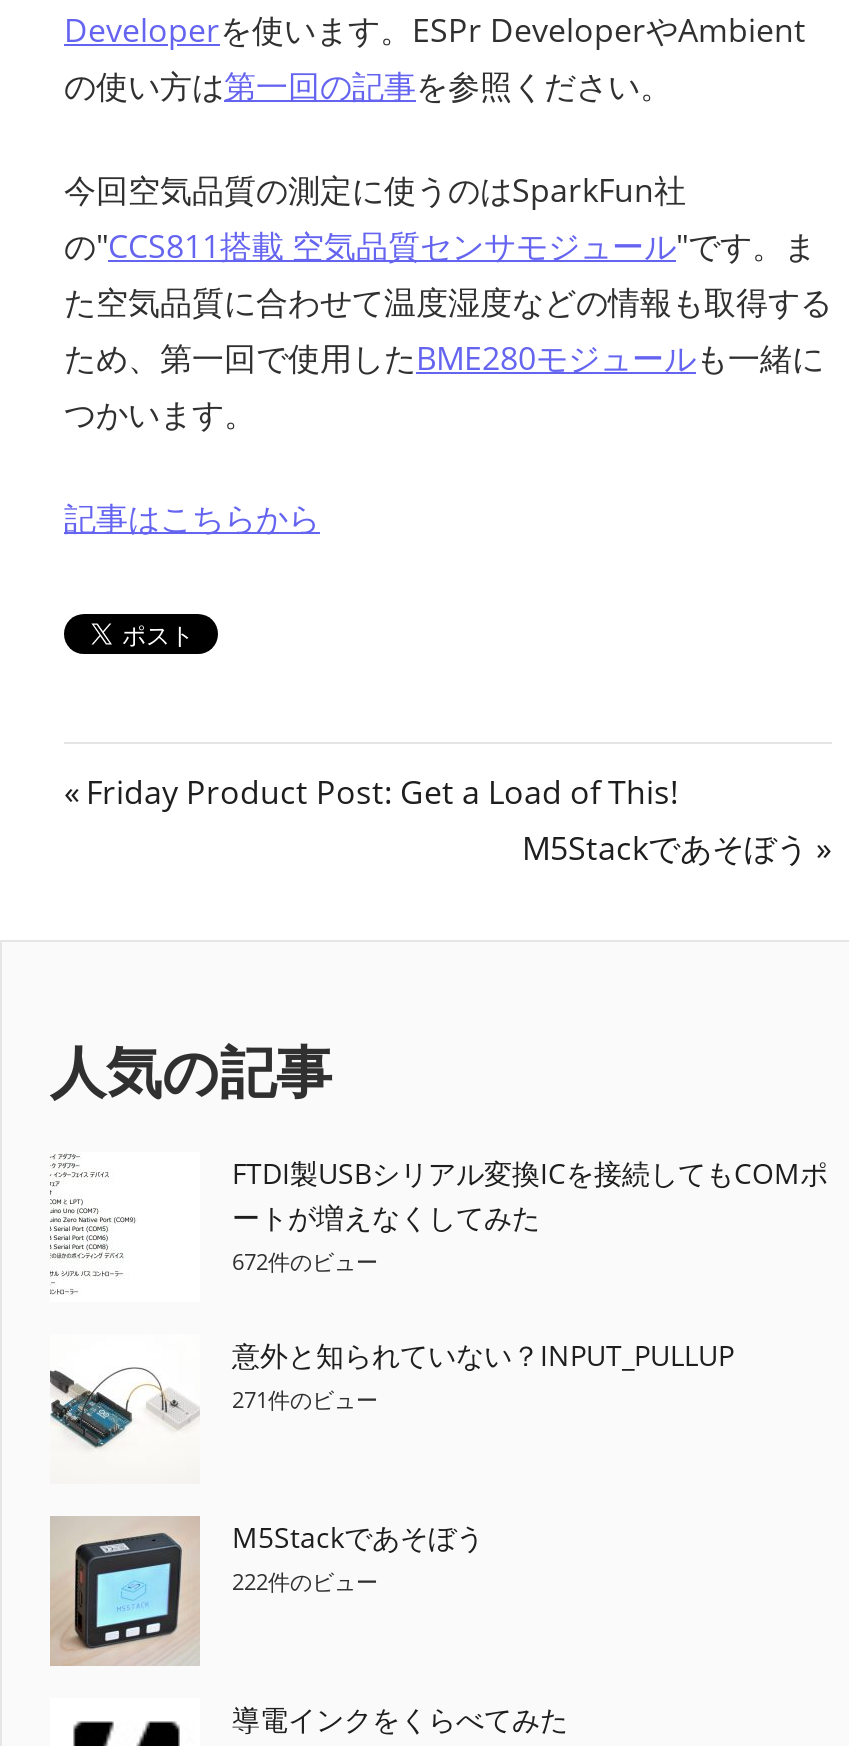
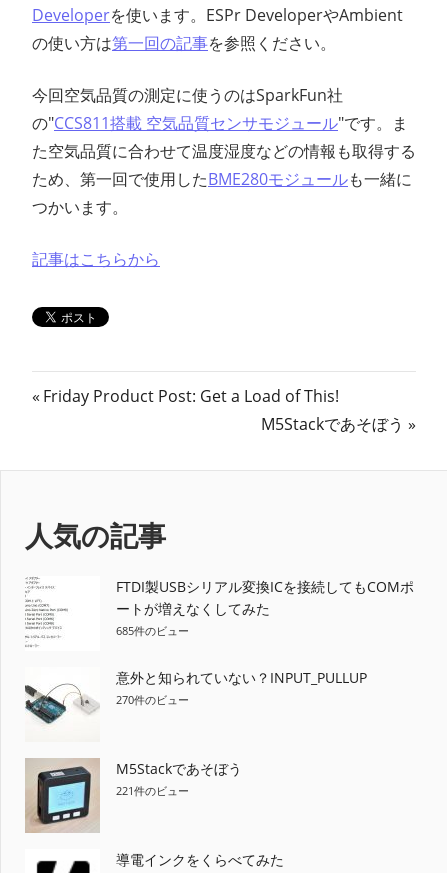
- 672件のビュー
+ 685件のビュー

- 271件のビュー
+ 270件のビュー

- 222件のビュー
+ 221件のビュー
